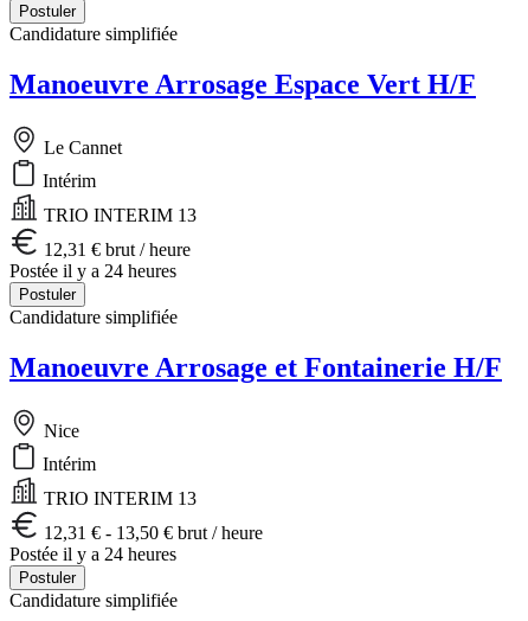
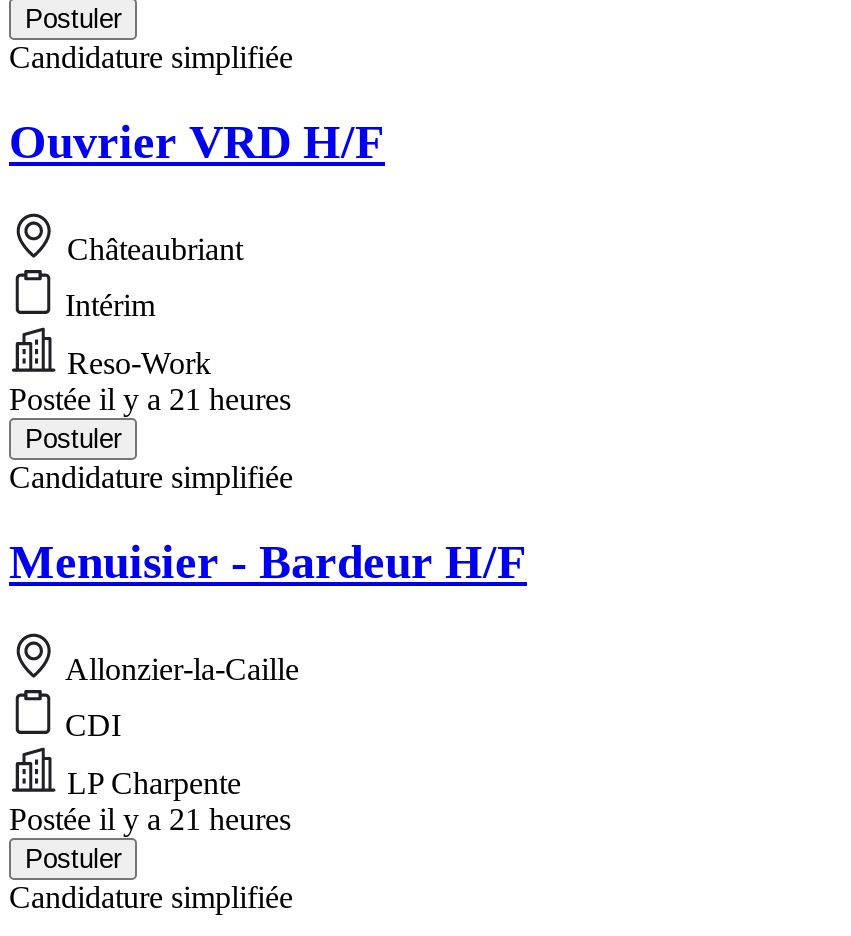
- Manoeuvre Arrosage Espace Vert H/F
+ Ouvrier VRD H/F

- Le Cannet
+ Châteaubriant

- TRIO INTERIM 13
- 12,31 € brut / heure
- Postée il y a 24 heures
+ Reso-Work
+ Postée il y a 21 heures

- Manoeuvre Arrosage et Fontainerie H/F
- Nice
- Intérim
- TRIO INTERIM 13
- 12,31 € - 13,50 € brut / heure
- Postée il y a 24 heures
+ Menuisier - Bardeur H/F
+ Allonzier-la-Caille
+ CDI
+ LP Charpente
+ Postée il y a 21 heures
